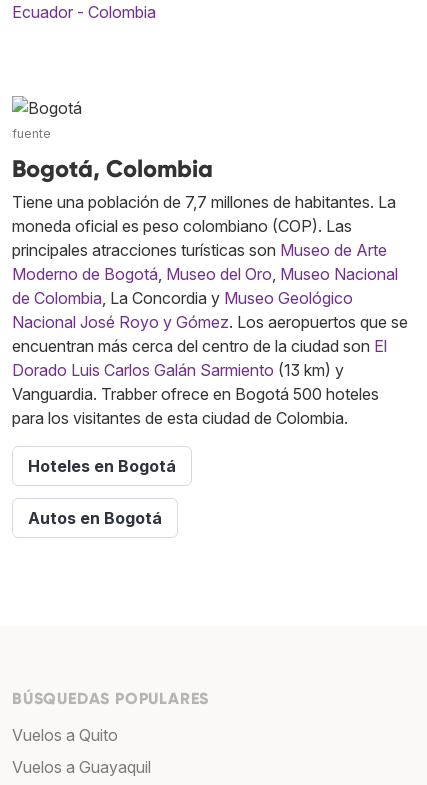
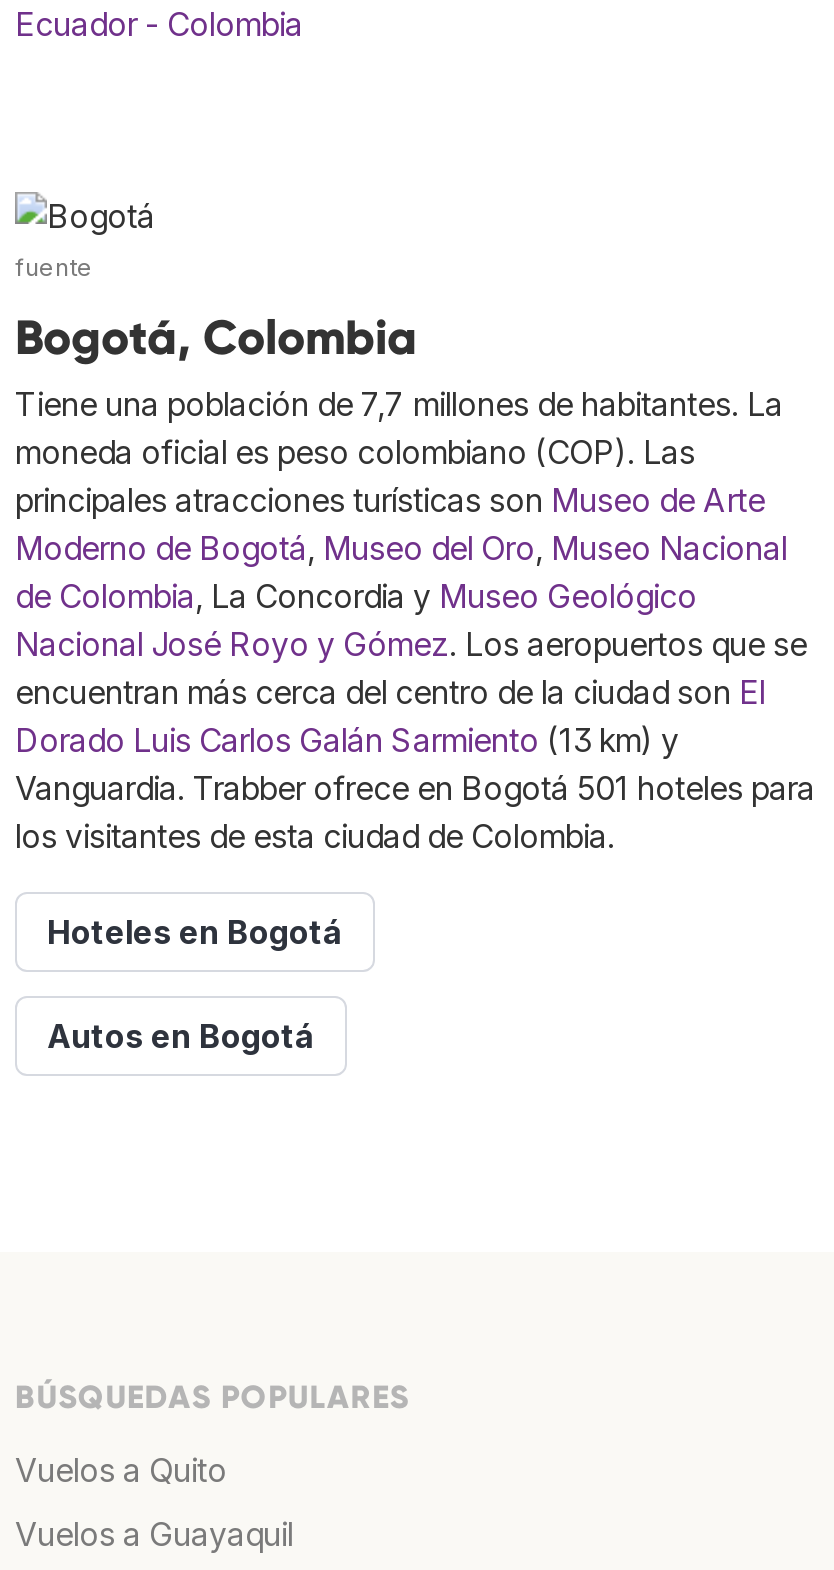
- Vanguardia. Trabber ofrece en Bogotá 500 hoteles
- para los visitantes de esta ciudad de Colombia.
+ Vanguardia. Trabber ofrece en Bogotá 501 hoteles para
+ los visitantes de esta ciudad de Colombia.
